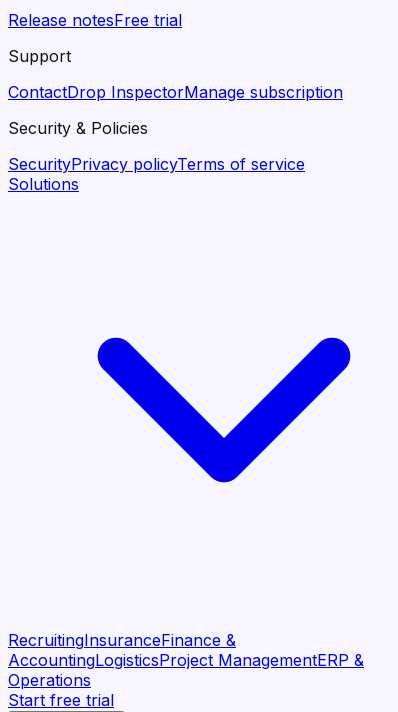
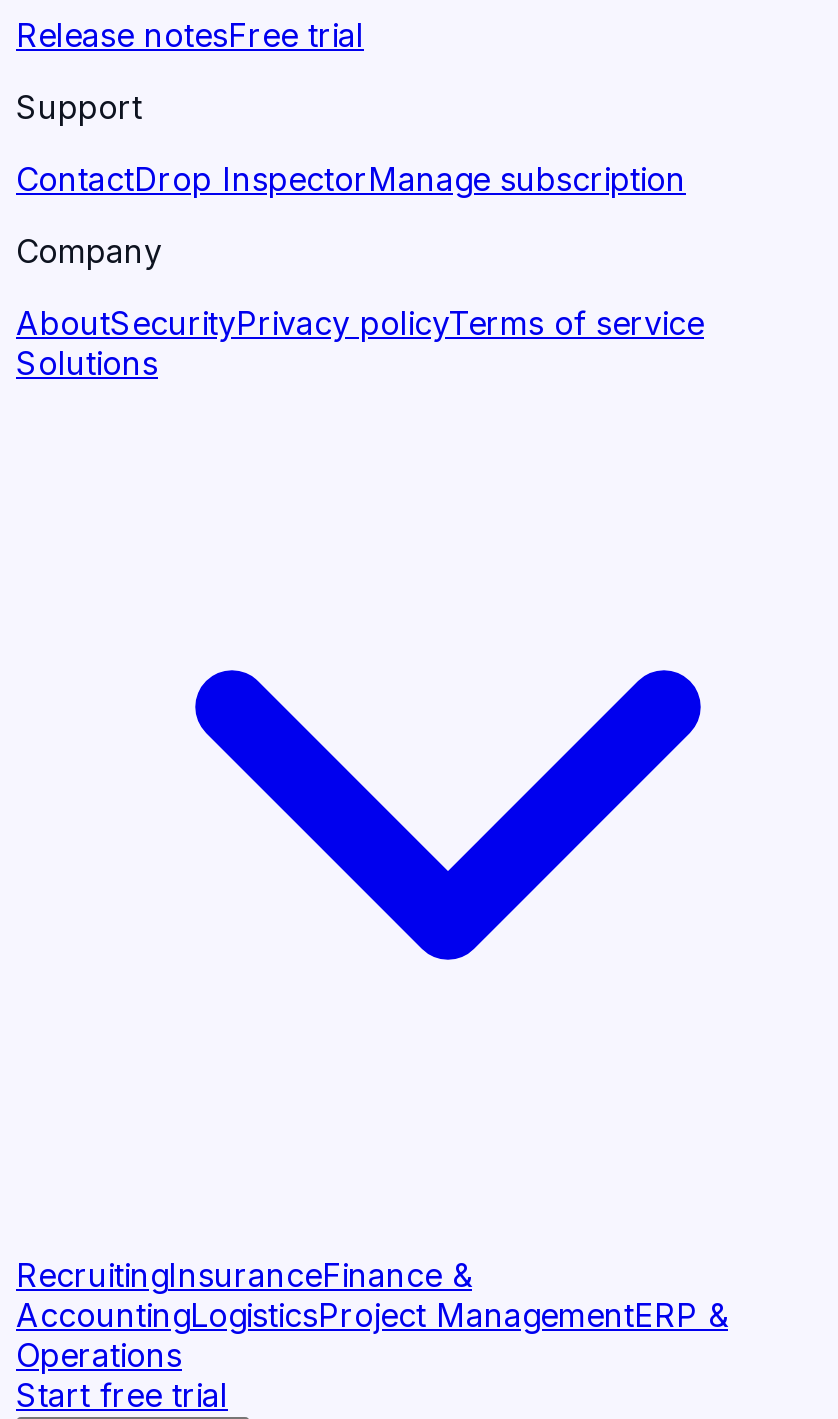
- Security & Policies
+ Company

- SecurityPrivacy policyTerms of service
+ AboutSecurityPrivacy policyTerms of service
